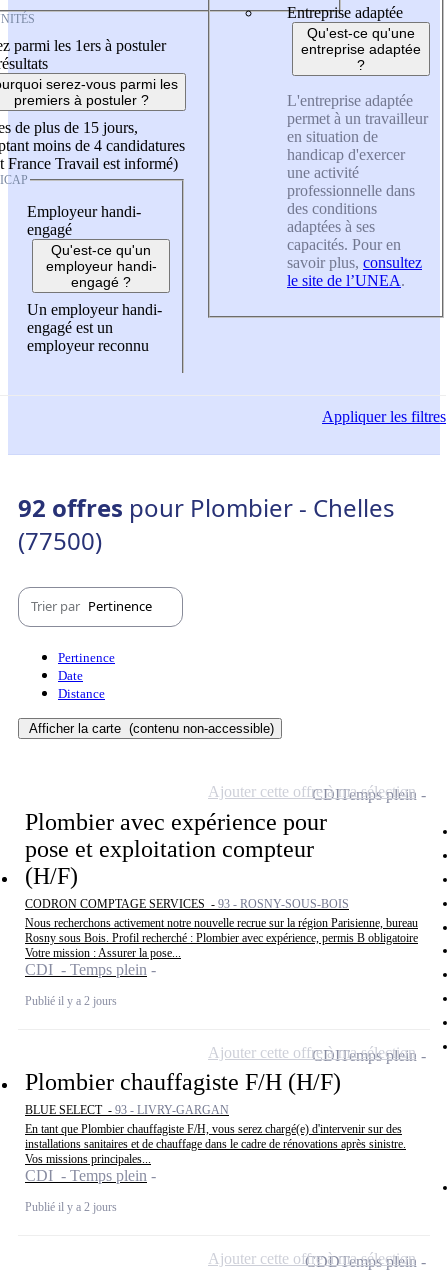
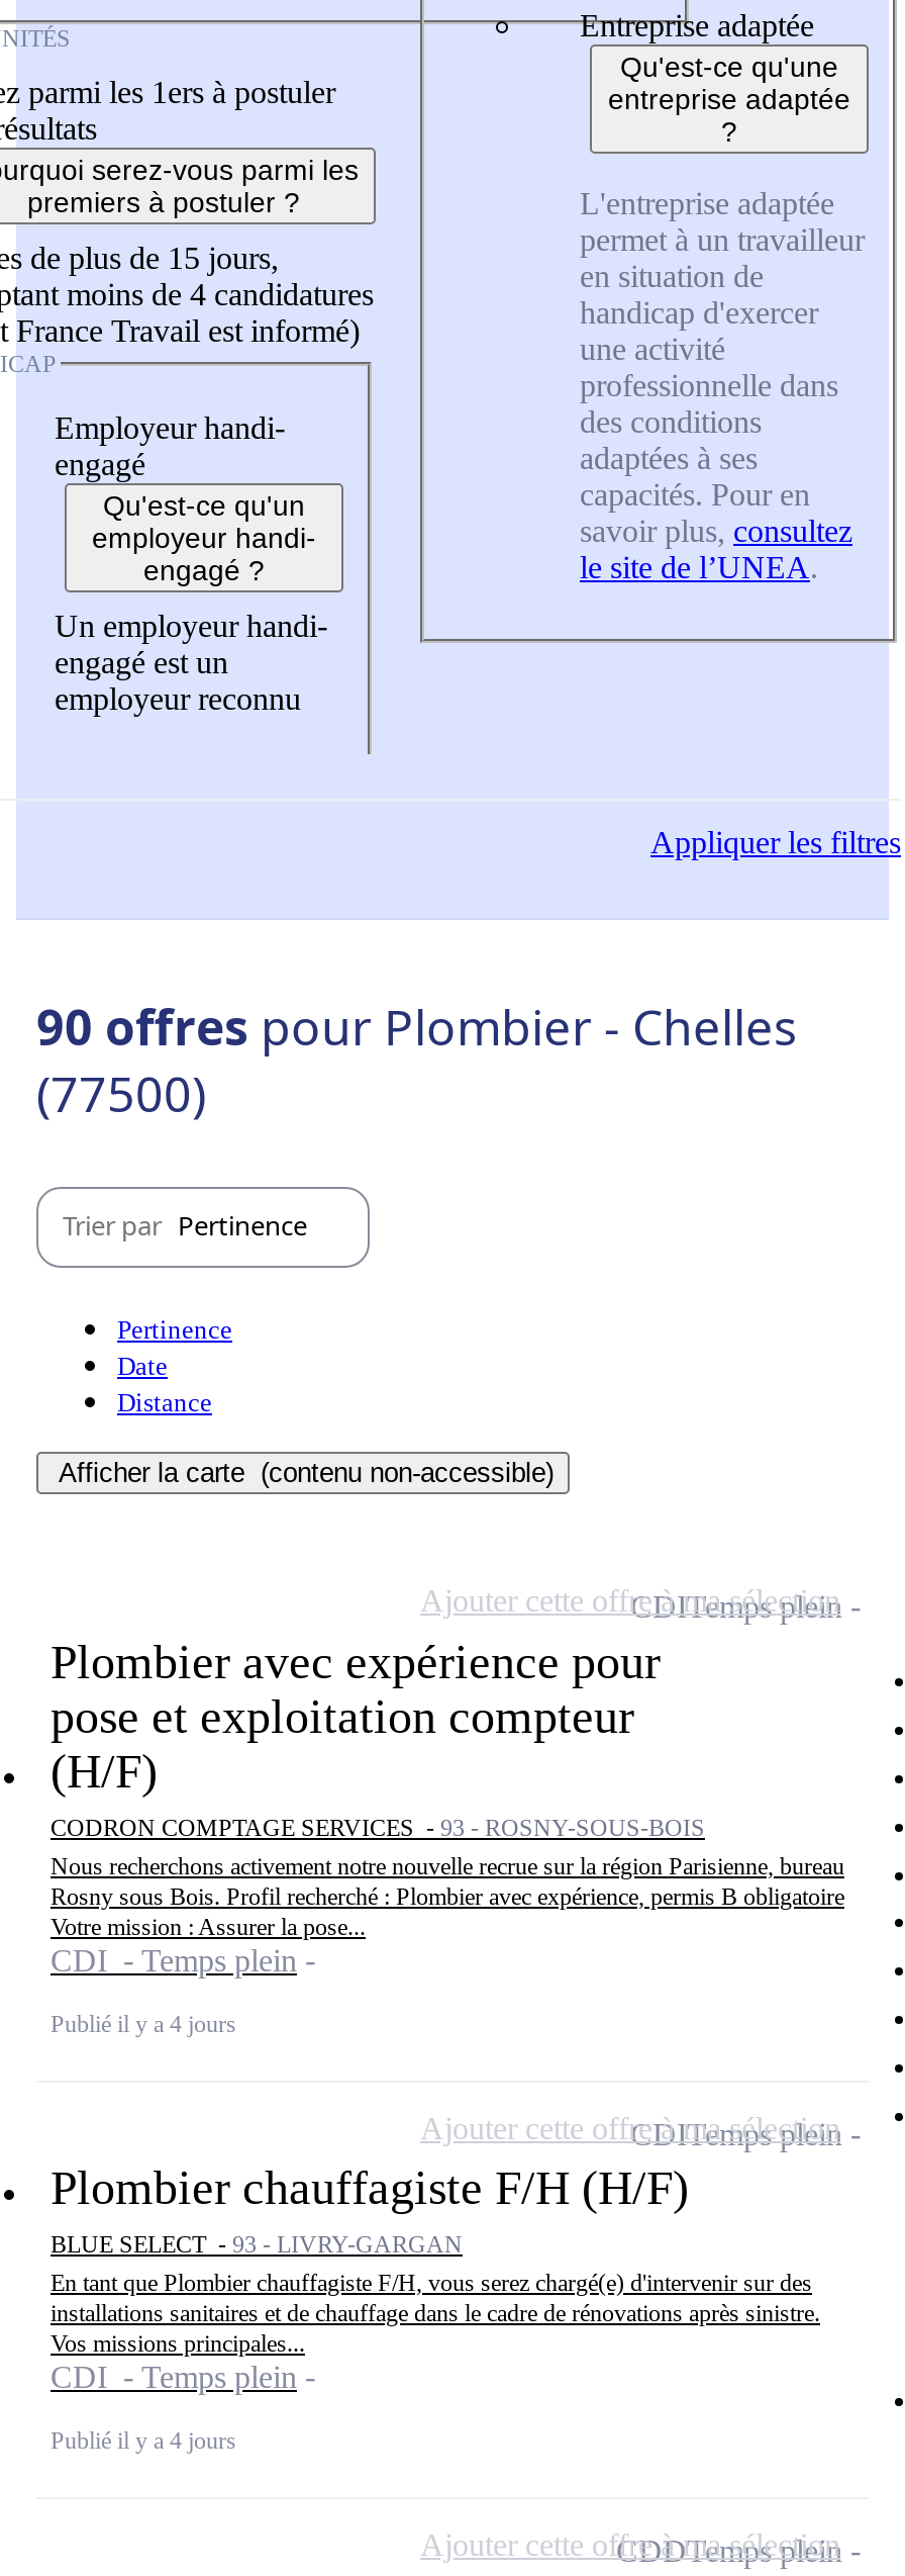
- 92 offres pour Plombier - Chelles
+ 90 offres pour Plombier - Chelles

- Publié il y a 2 jours
+ Publié il y a 4 jours

- Publié il y a 2 jours
+ Publié il y a 4 jours
